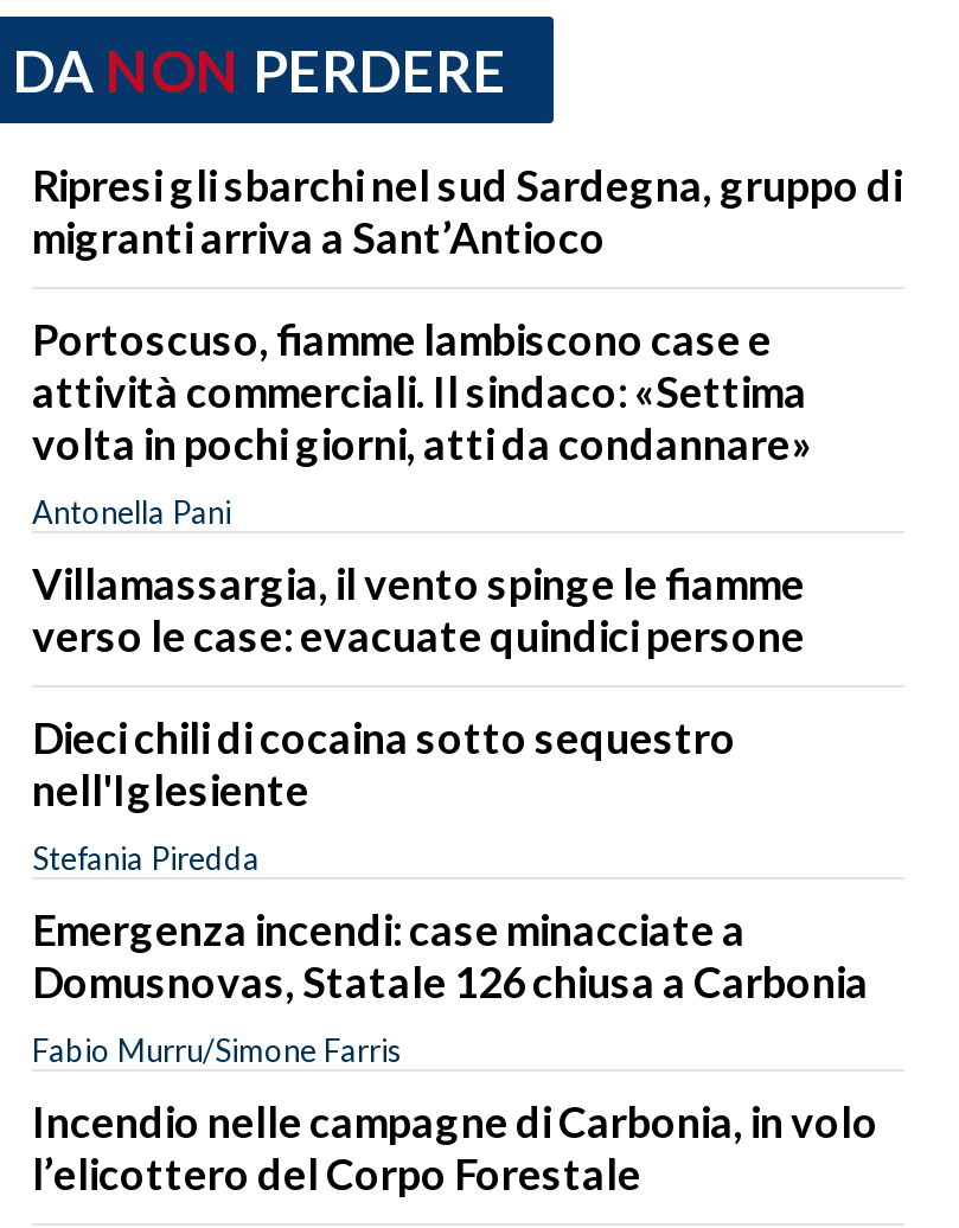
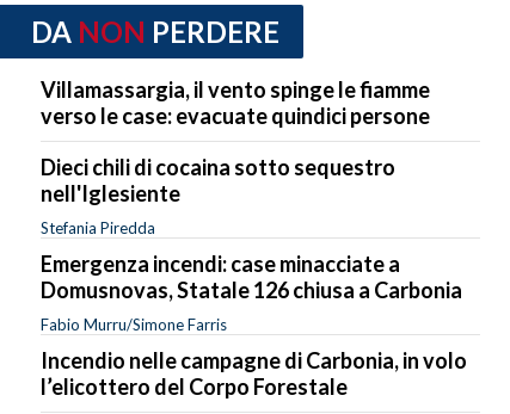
- Ripresi gli sbarchi nel sud Sardegna, gruppo di
- migranti arriva a Sant’Antioco
- Portoscuso, fiamme lambiscono case e
- attività commerciali. Il sindaco: «Settima
- volta in pochi giorni, atti da condannare»
- Antonella Pani
